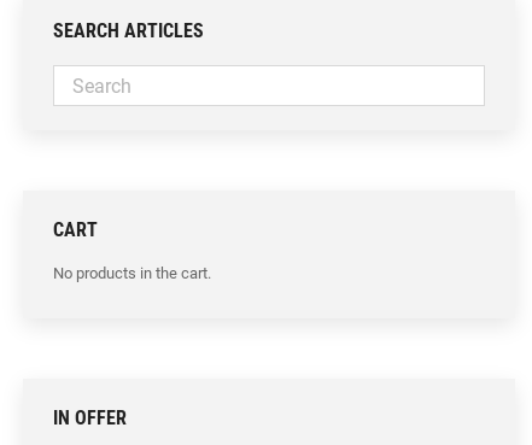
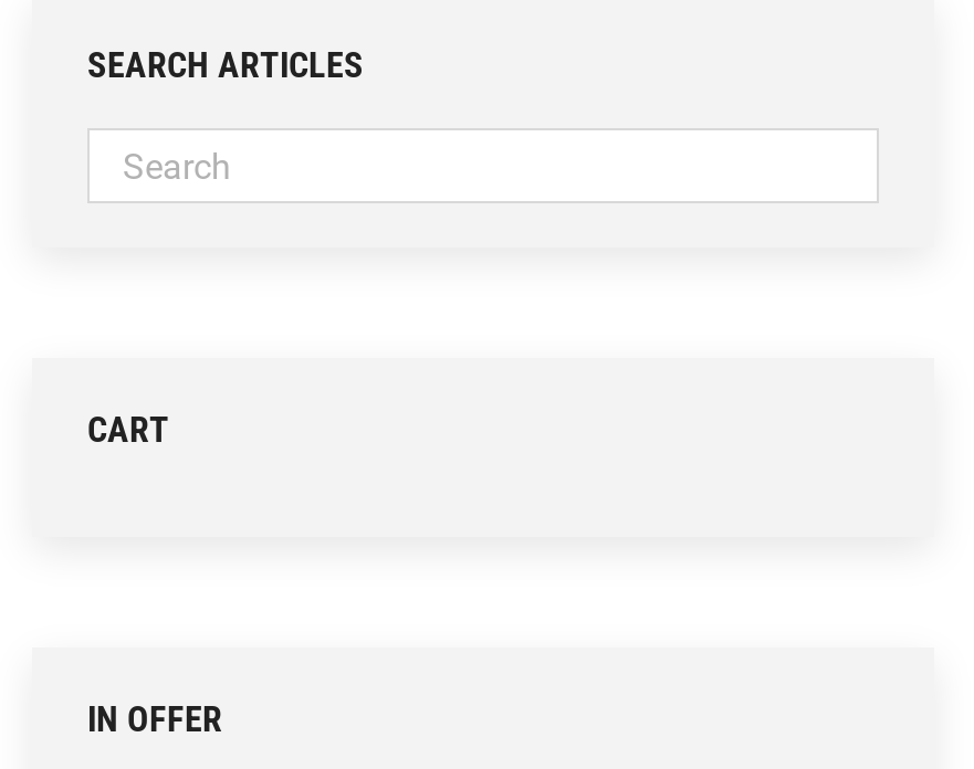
- No products in the cart.
